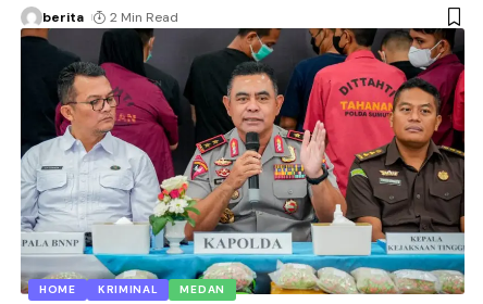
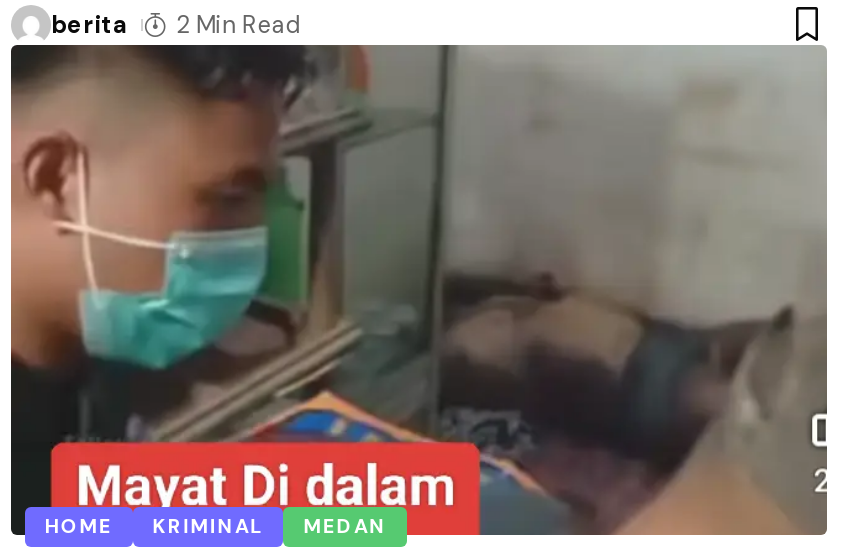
- [image]
+ [image]
